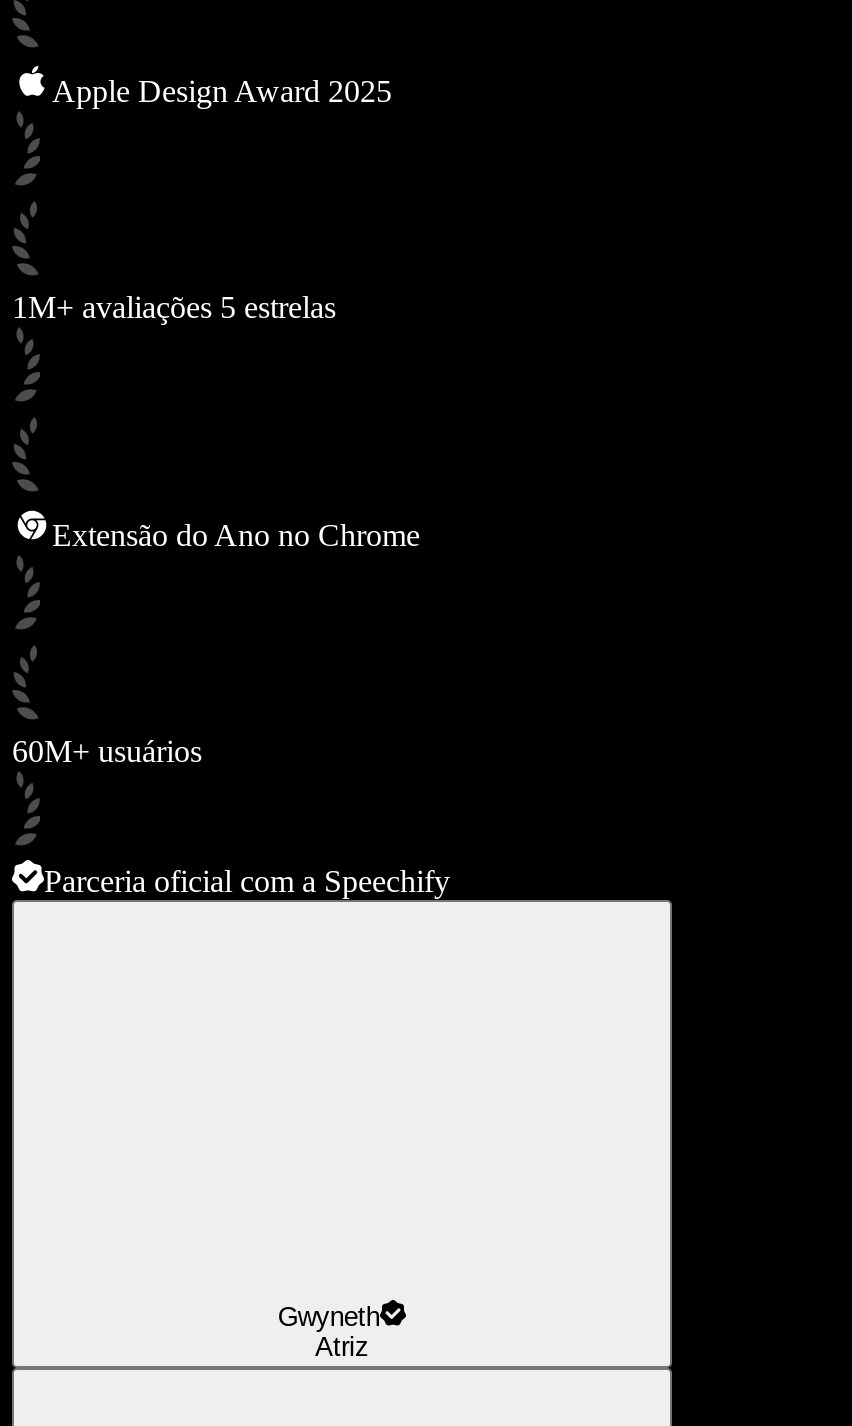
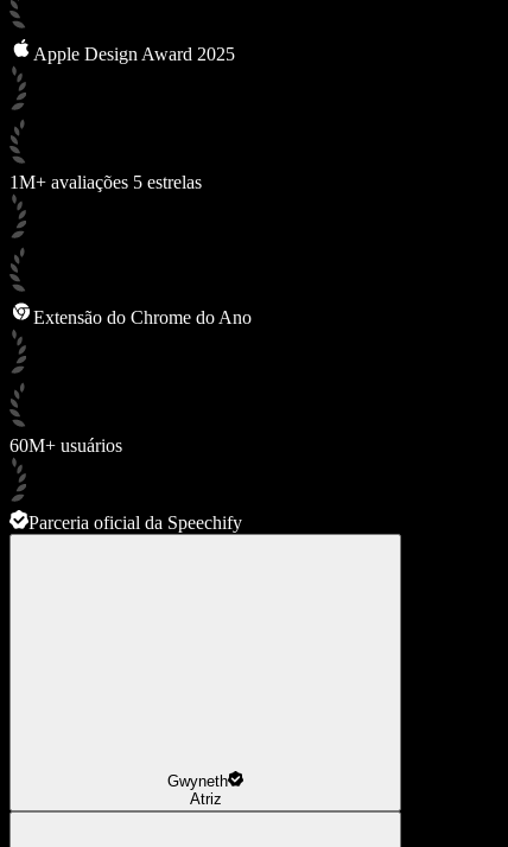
- Extensão do Ano no Chrome
+ Extensão do Chrome do Ano

- Parceria oficial com a Speechify
+ Parceria oficial da Speechify
